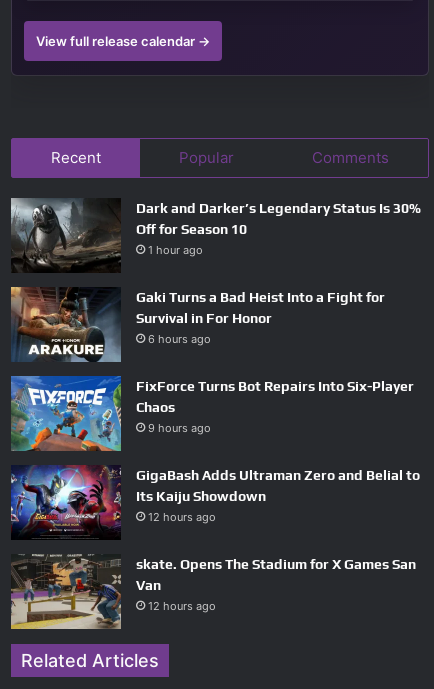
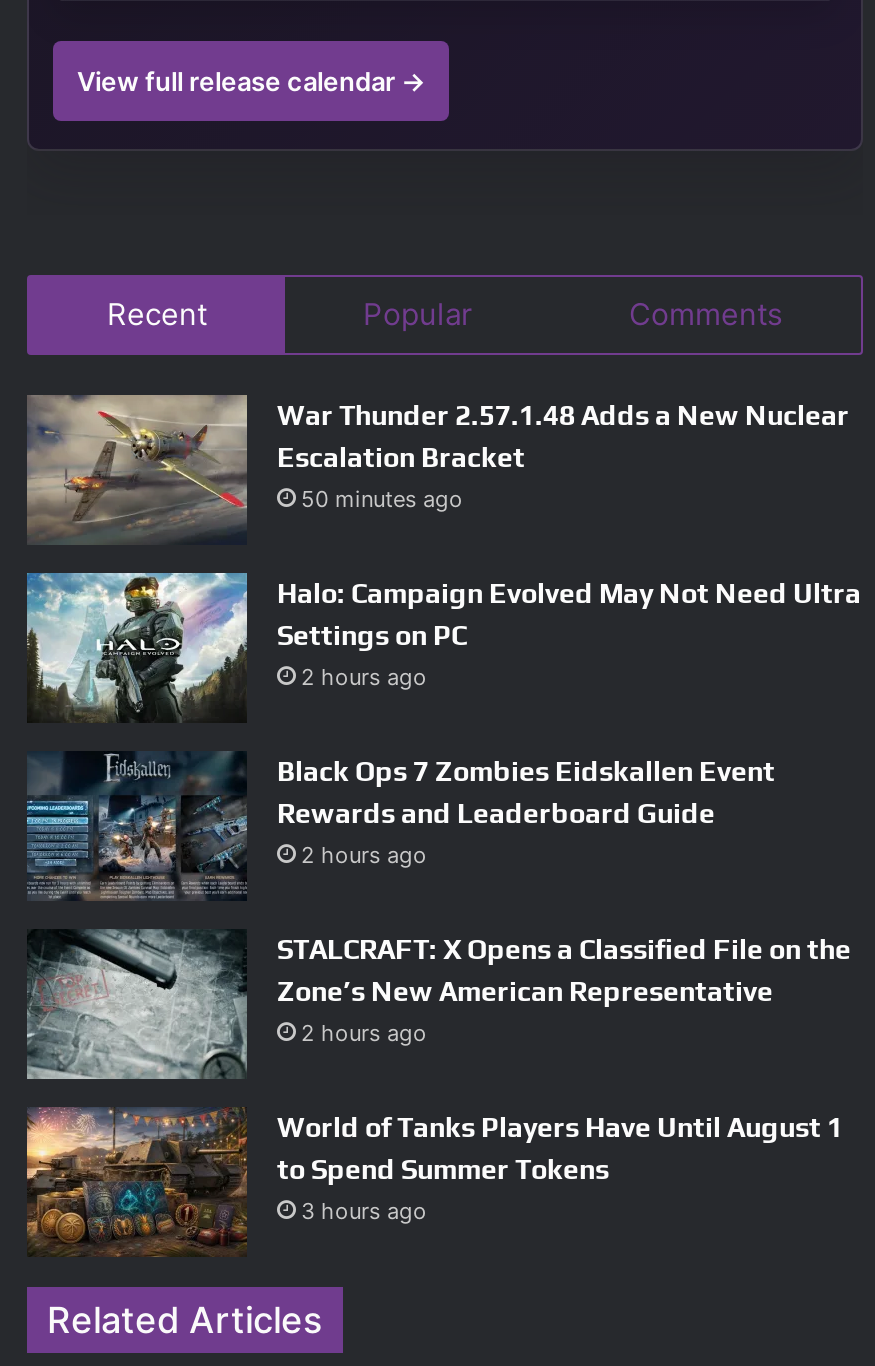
- [image]
- Dark and Darker’s Legendary Status Is 30%
- Off for Season 10
- 1 hour ago
+ [image]
+ War Thunder 2.57.1.48 Adds a New Nuclear
+ Escalation Bracket
+ 50 minutes ago

- [image]
- Gaki Turns a Bad Heist Into a Fight for
- Survival in For Honor
- 6 hours ago
+ [image]
+ Halo: Campaign Evolved May Not Need Ultra
+ Settings on PC
+ 2 hours ago

- [image]
- FixForce Turns Bot Repairs Into Six-Player
- Chaos
- 9 hours ago
+ [image]
+ Black Ops 7 Zombies Eidskallen Event
+ Rewards and Leaderboard Guide
+ 2 hours ago

- [image]
- GigaBash Adds Ultraman Zero and Belial to
- Its Kaiju Showdown
- 12 hours ago
+ [image]
+ STALCRAFT: X Opens a Classified File on the
+ Zone’s New American Representative
+ 2 hours ago

- [image]
- skate. Opens The Stadium for X Games San
- Van
- 12 hours ago
+ [image]
+ World of Tanks Players Have Until August 1
+ to Spend Summer Tokens
+ 3 hours ago
